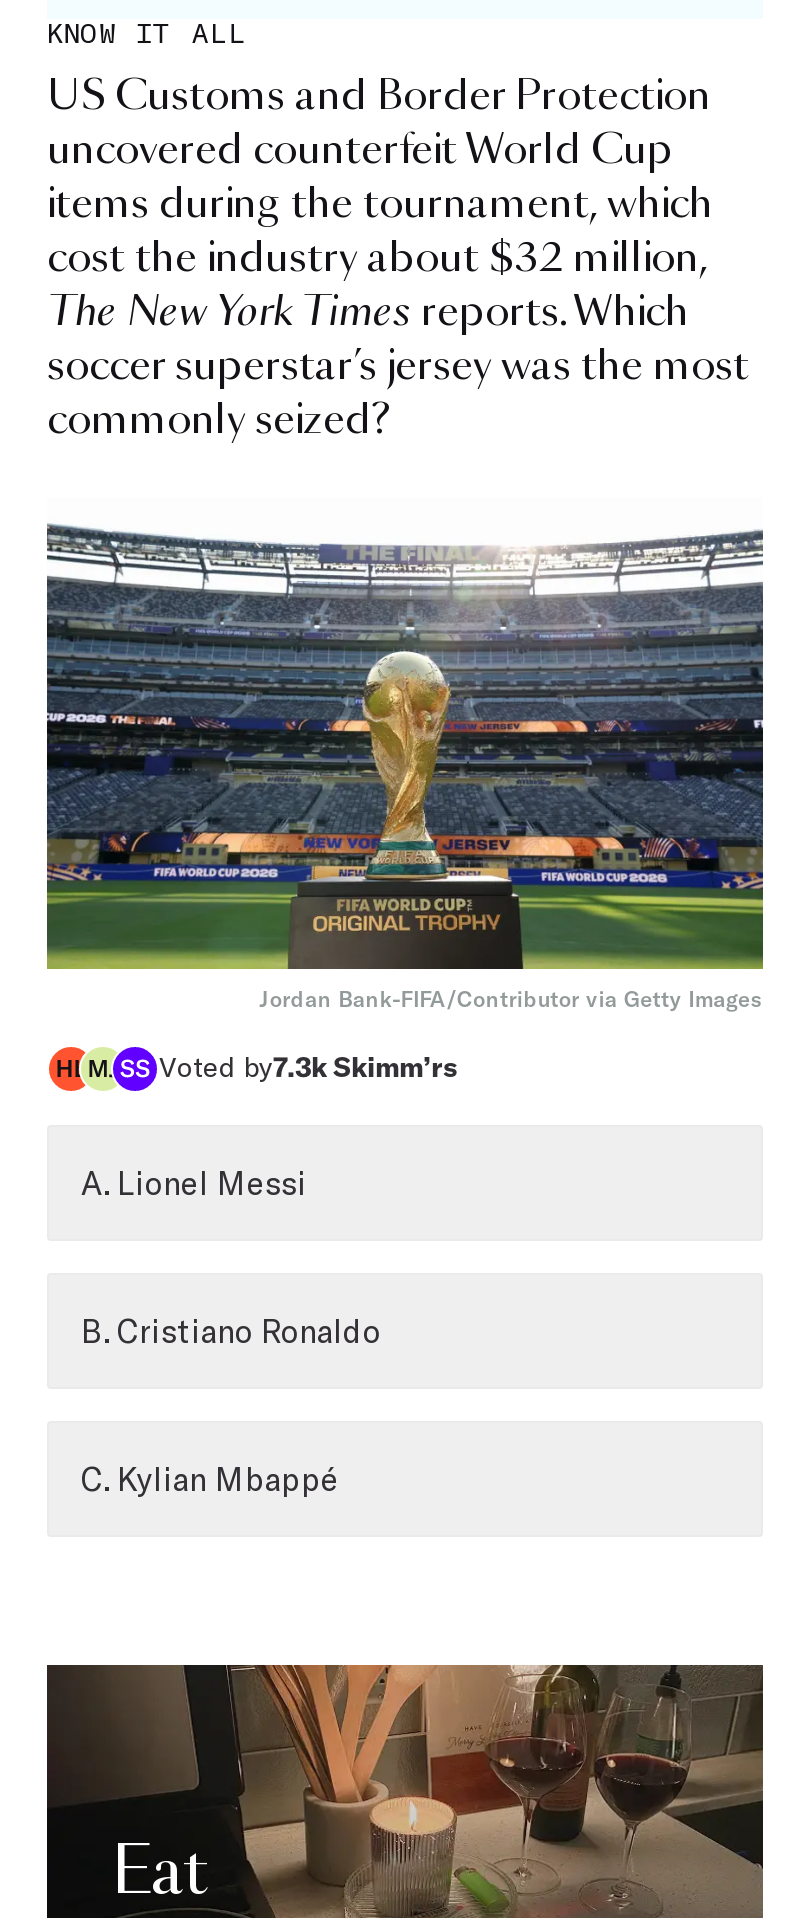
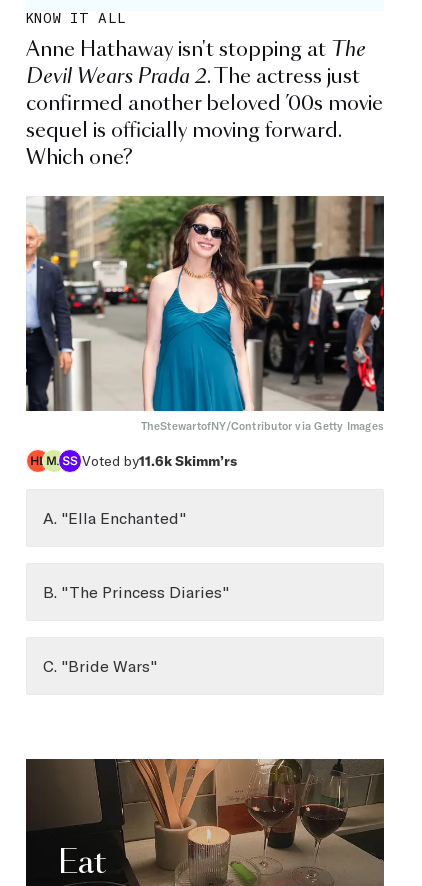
- US Customs and Border Protection
- uncovered counterfeit World Cup
- items during the tournament, which
- cost the industry about $32 million,
- The New York Times reports. Which
- soccer superstar’s jersey was the most
- commonly seized?
+ Anne Hathaway isn't stopping at The
+ Devil Wears Prada 2. The actress just
+ confirmed another beloved ’00s movie
+ sequel is officially moving forward.
+ Which one?

- [image]
- Jordan Bank-FIFA/Contributor via Getty Images
+ [image]
+ TheStewartofNY/Contributor via Getty Images

- Voted by7.3kSkimm’rs
+ Voted by11.6kSkimm’rs

- A. Lionel Messi
+ A. "Ella Enchanted"

- B. Cristiano Ronaldo
+ B. "The Princess Diaries"

- C. Kylian Mbappé
+ C. "Bride Wars"
